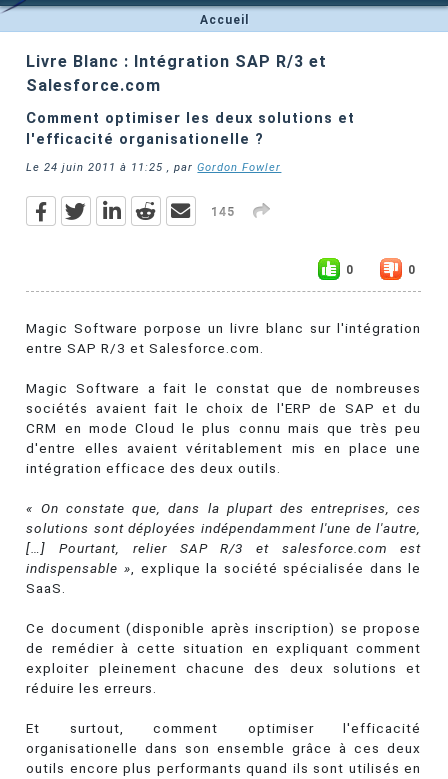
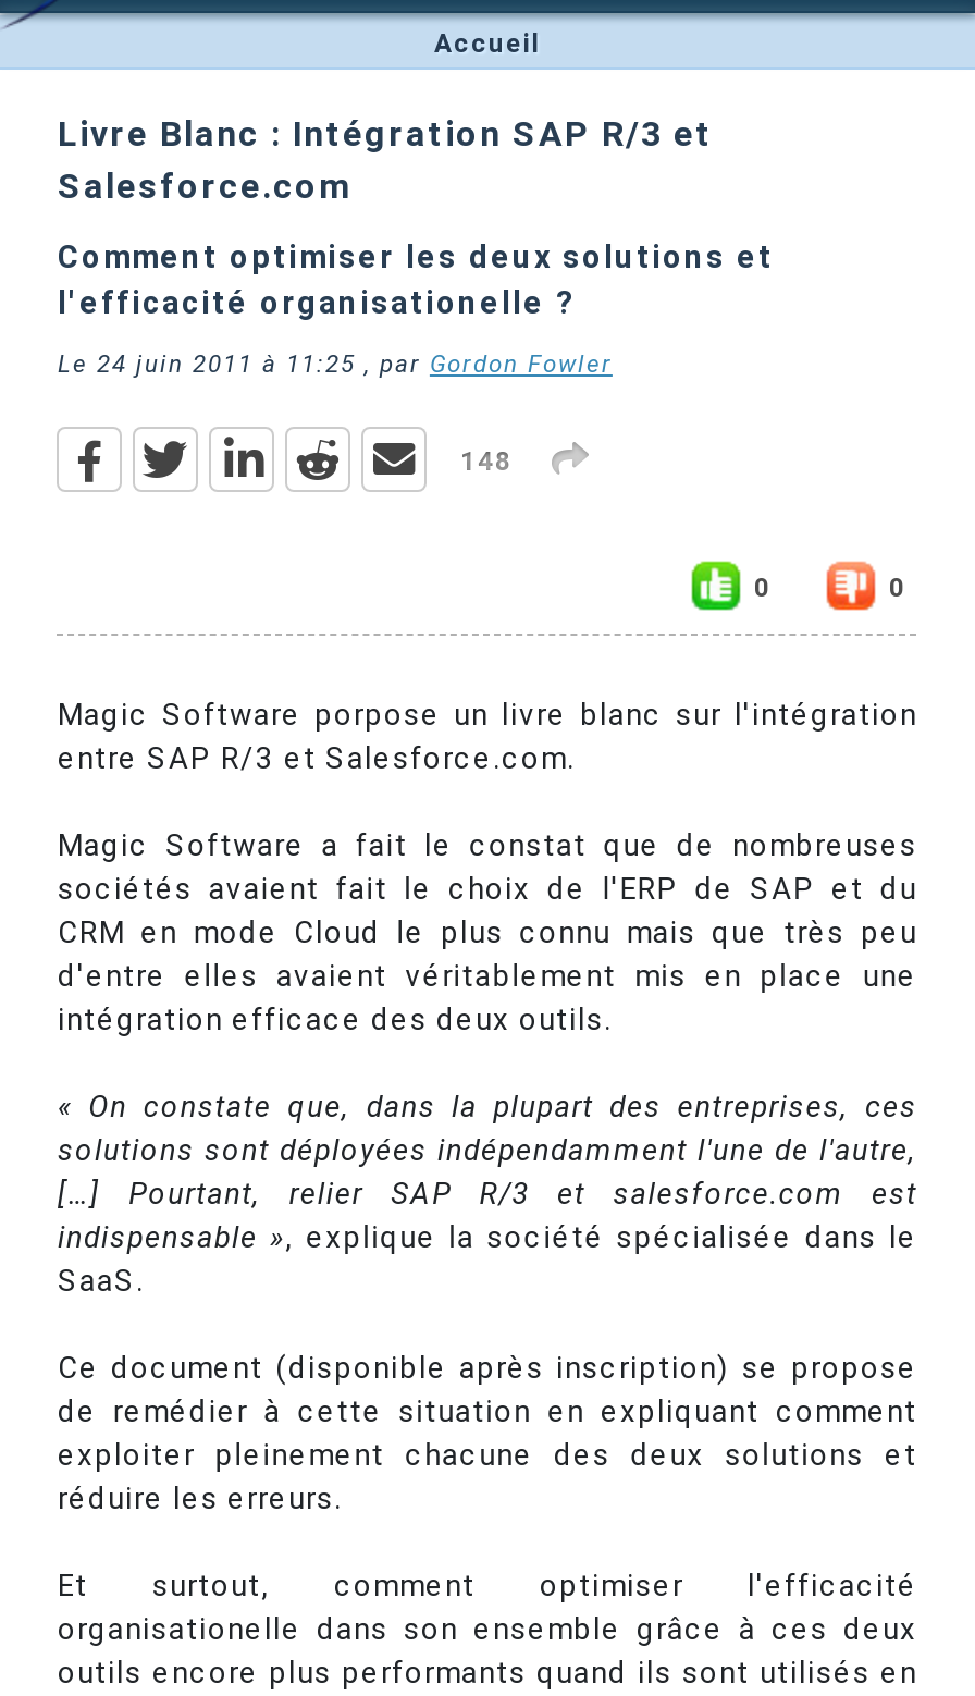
- 145
+ 148
